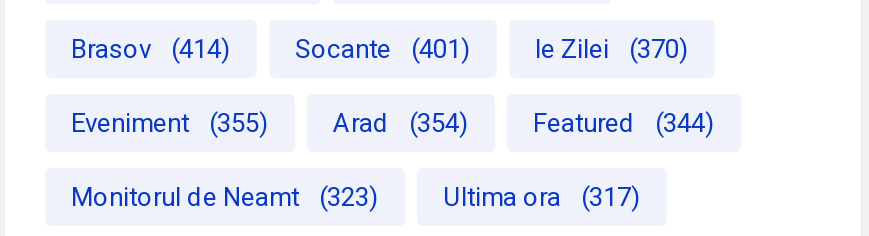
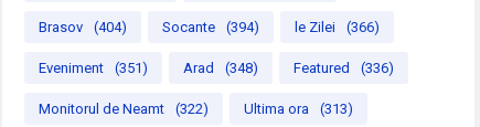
- Brasov (414)
+ Brasov (404)

- Socante (401)
+ Socante (394)

- le Zilei (370)
+ le Zilei (366)

- Eveniment (355)
+ Eveniment (351)

- Arad (354)
+ Arad (348)

- Featured (344)
+ Featured (336)

- Monitorul de Neamt (323)
+ Monitorul de Neamt (322)

- Ultima ora (317)
+ Ultima ora (313)
